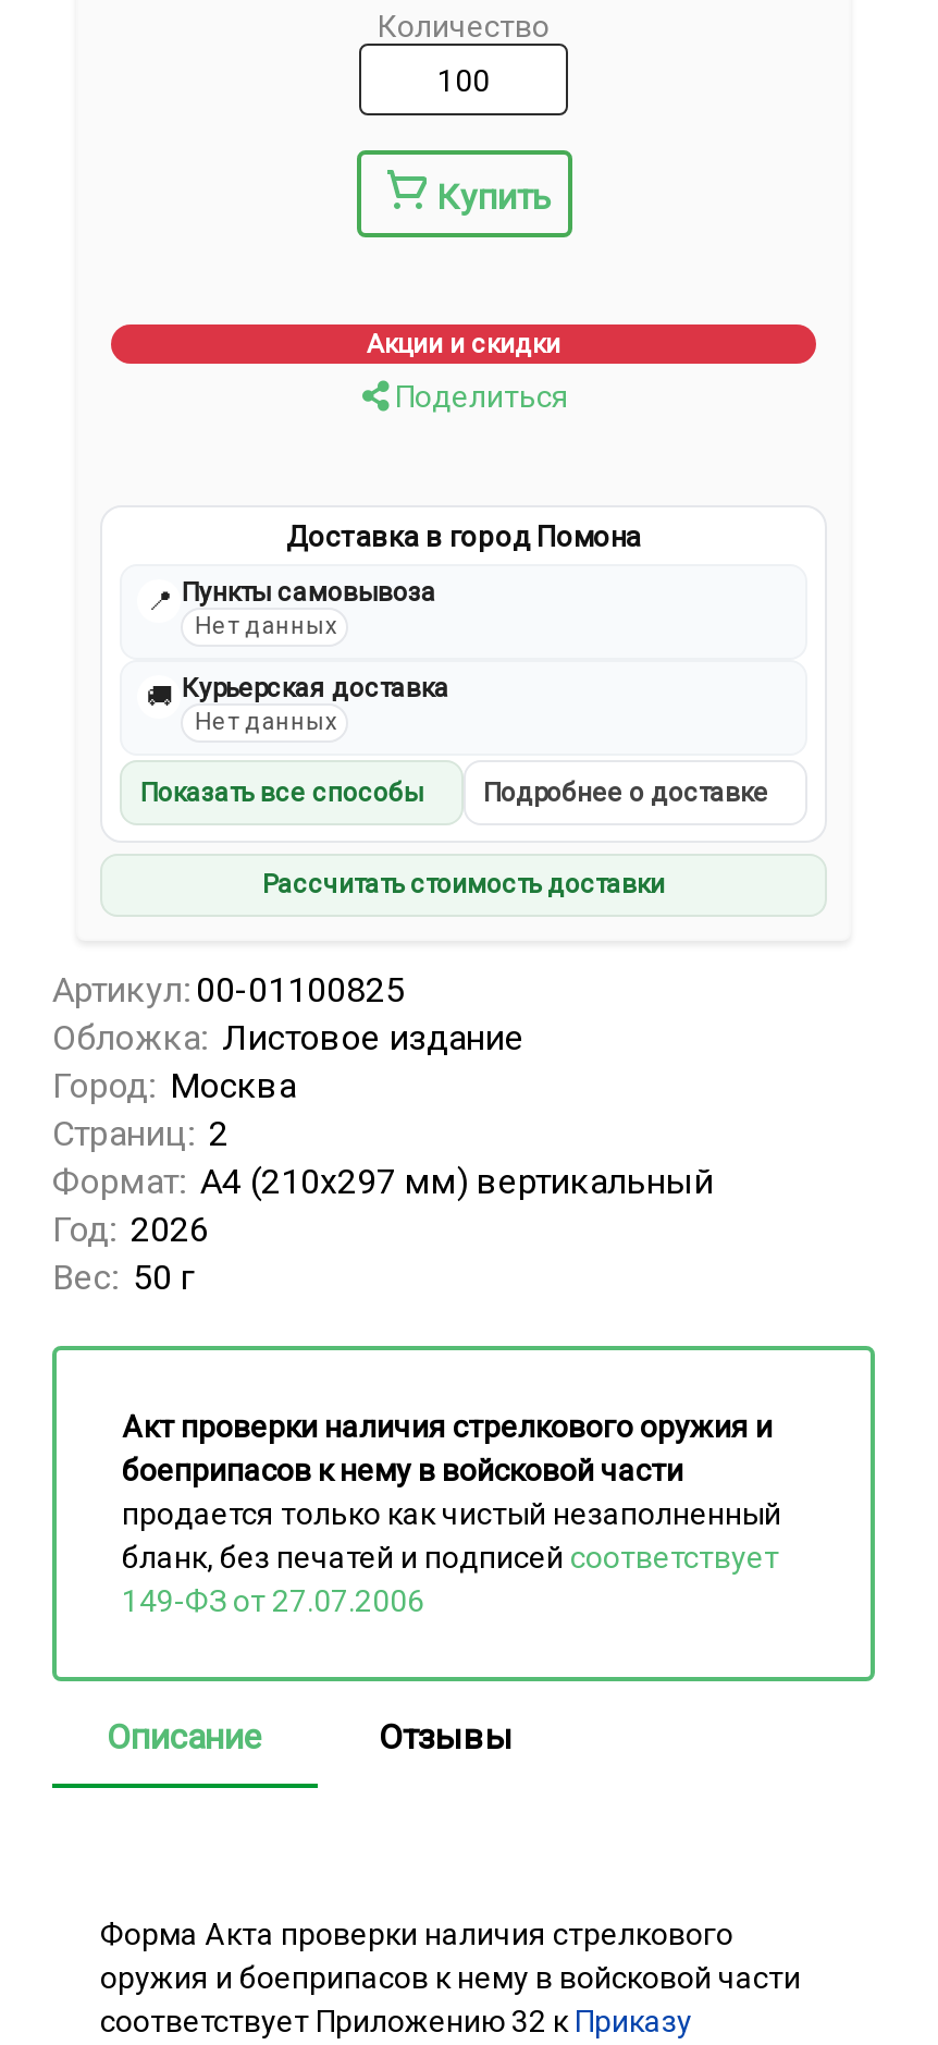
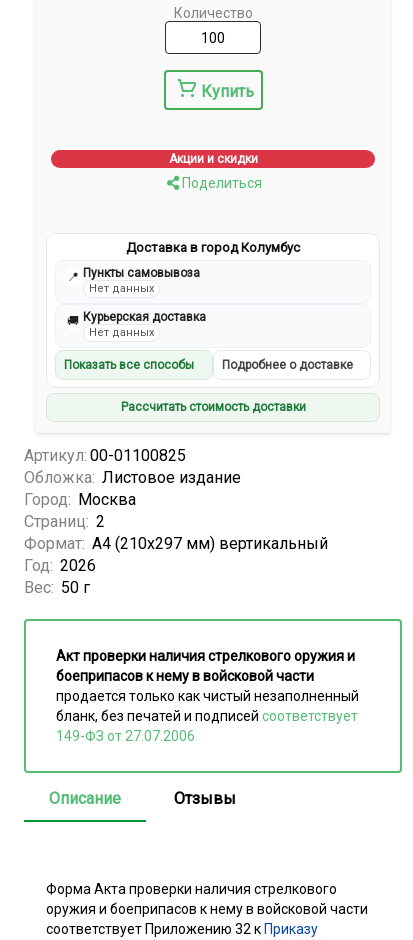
- Доставка в город Помона
+ Доставка в город Колумбус
